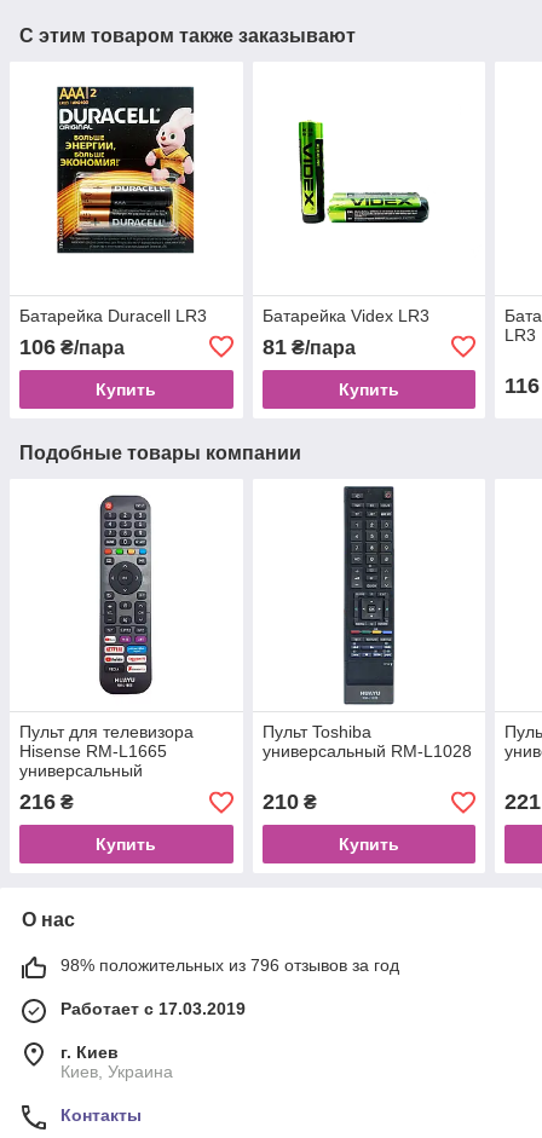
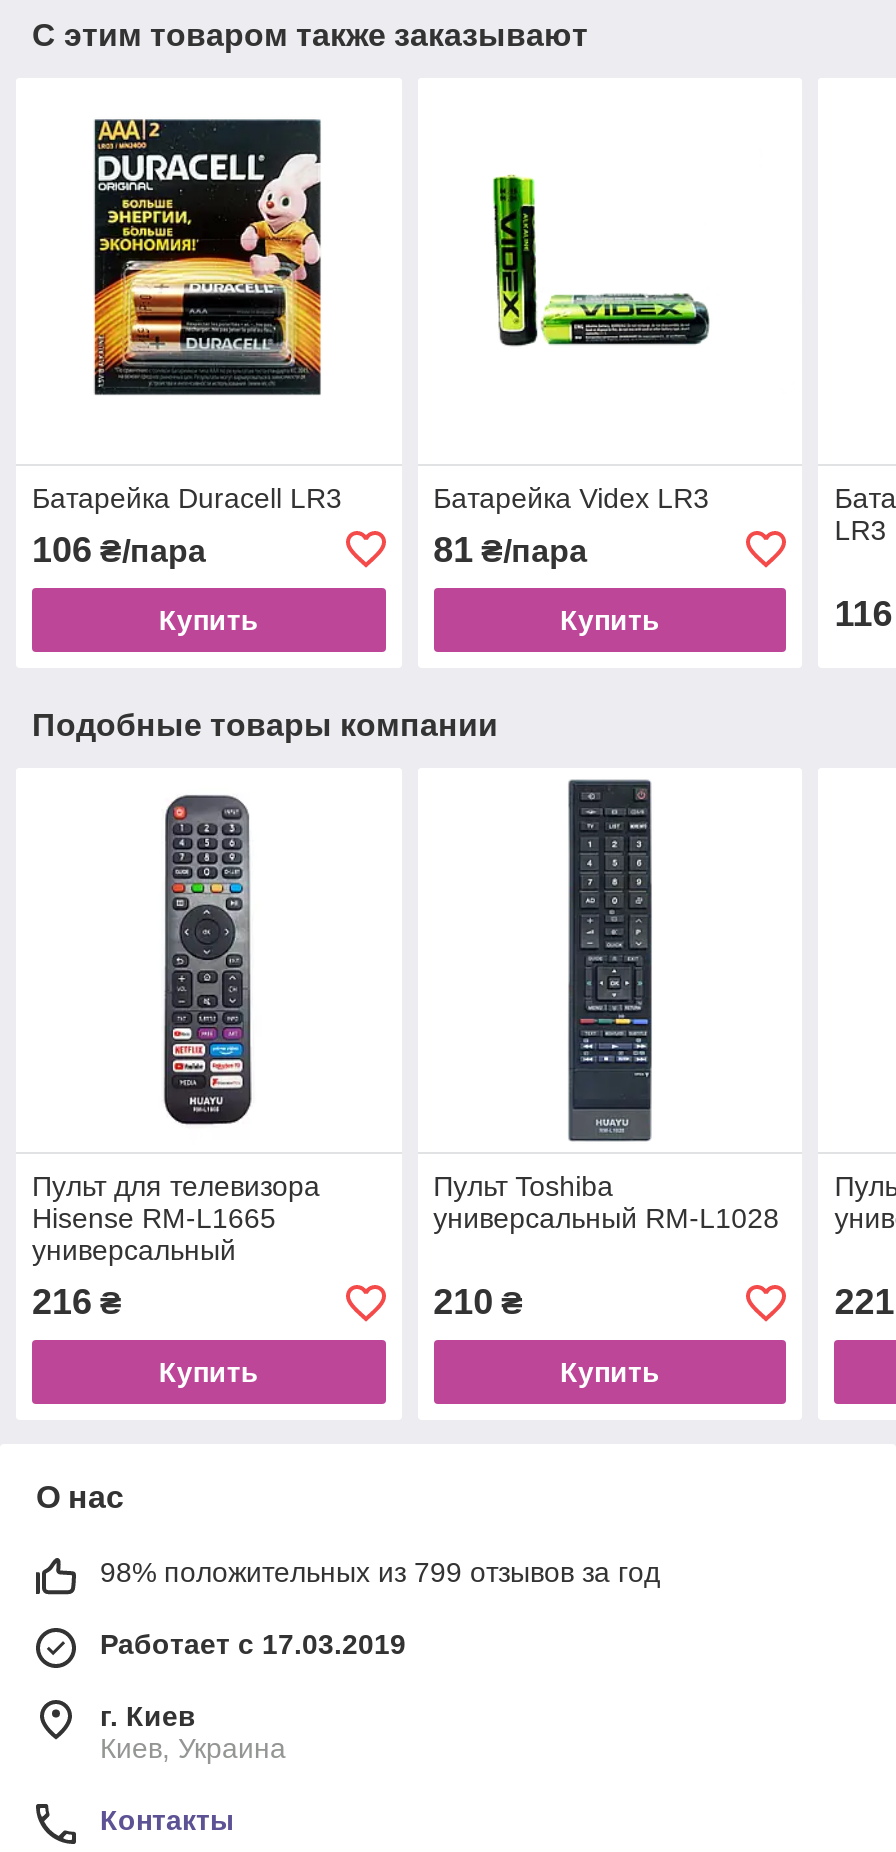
- 98% положительных из 796 отзывов за год
+ 98% положительных из 799 отзывов за год
